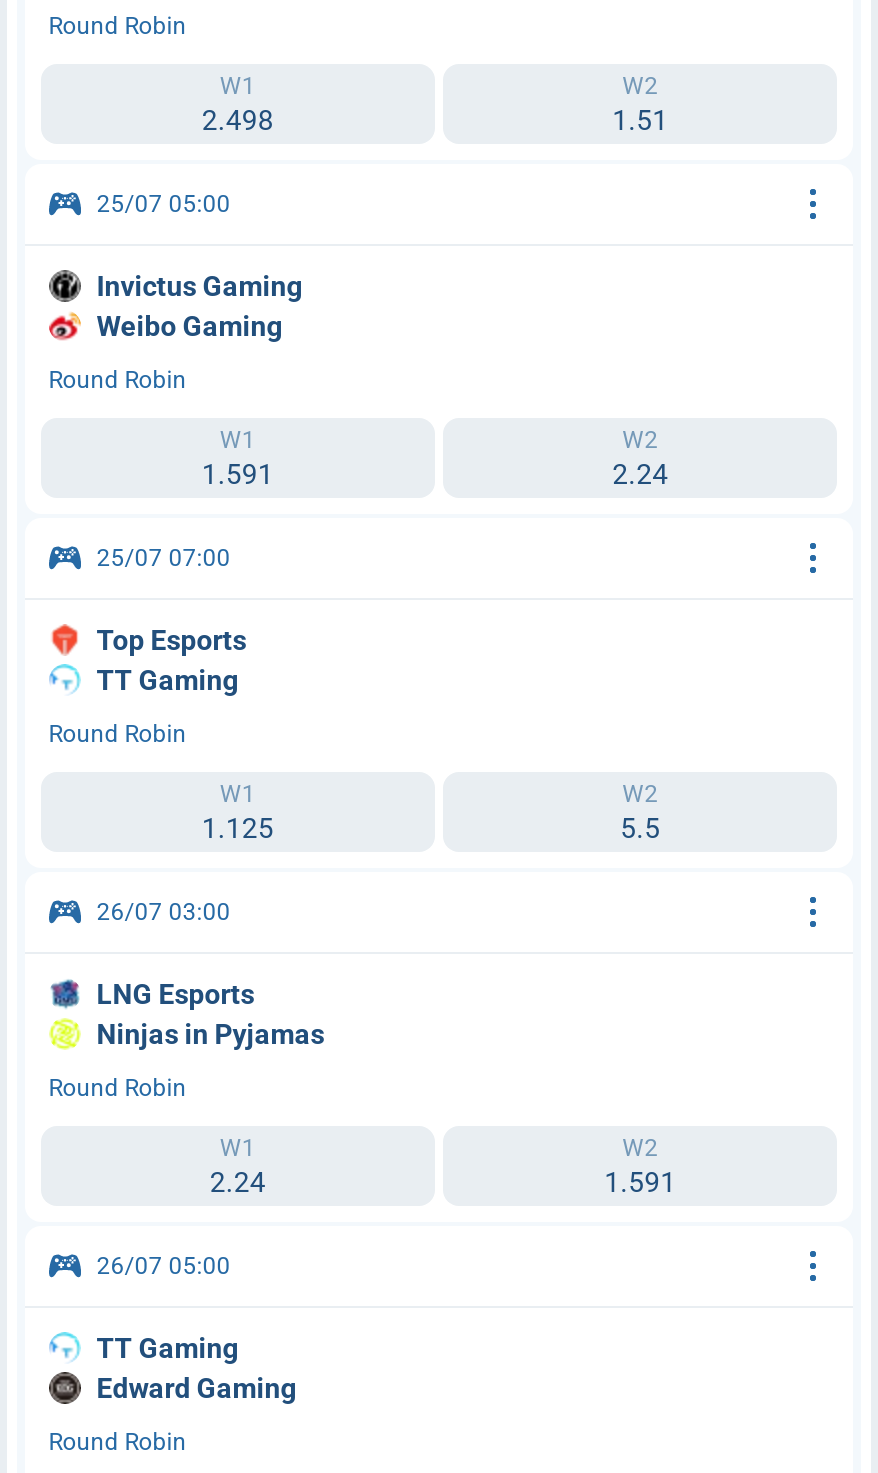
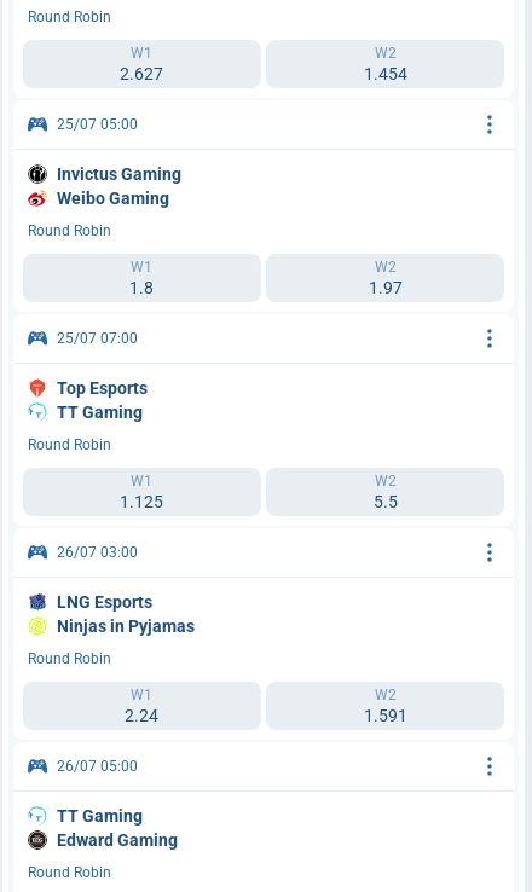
- 2.498
+ 2.627

- 1.51
+ 1.454

- 1.591
+ 1.8

- 2.24
+ 1.97
